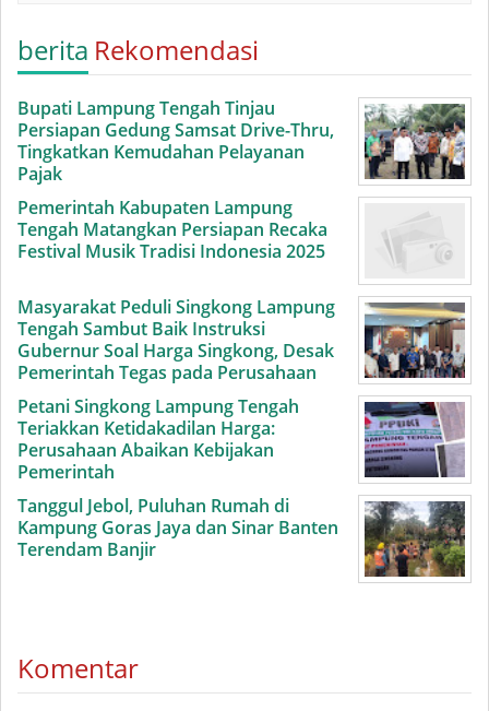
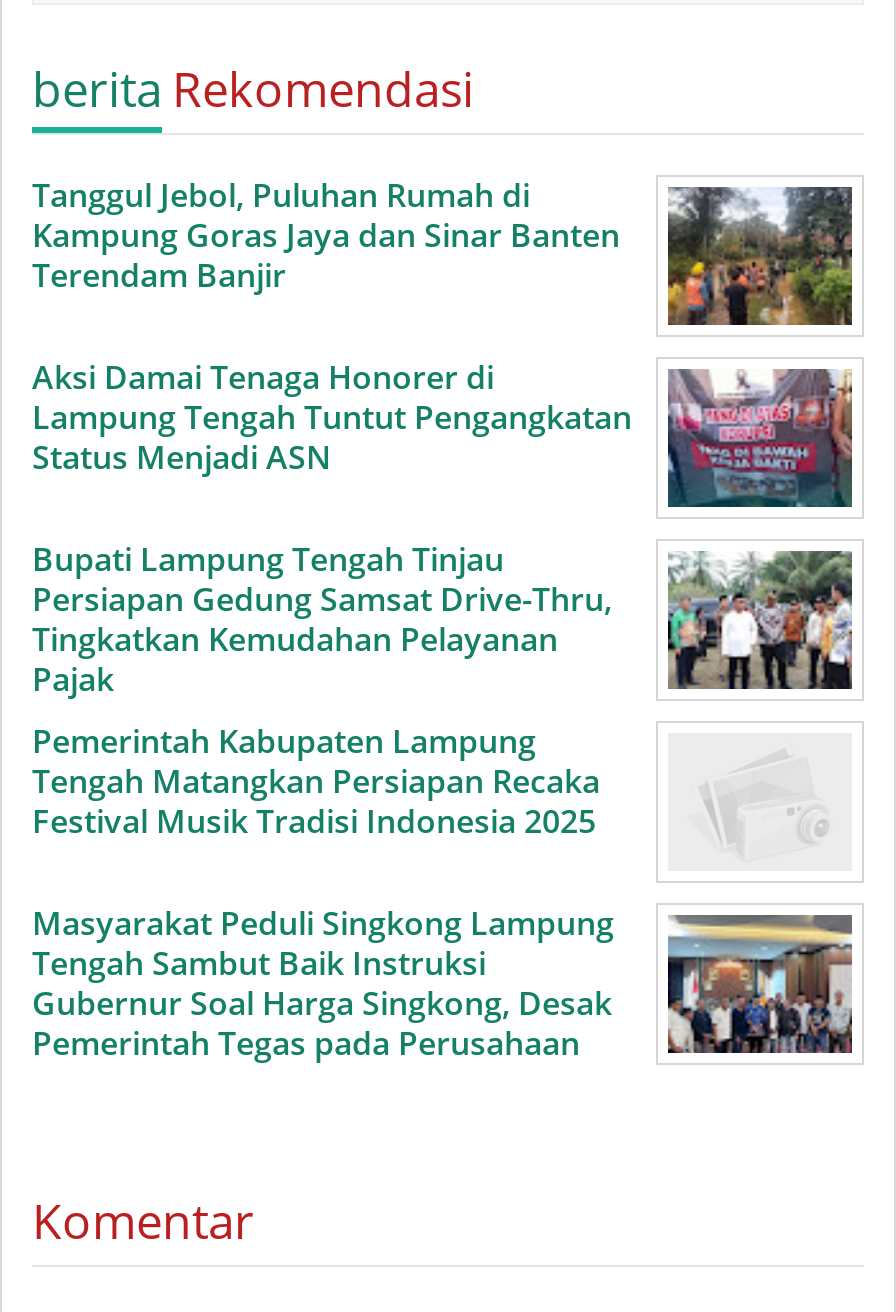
+ [image]
+ Aksi Damai Tenaga Honorer di
+ Lampung Tengah Tuntut Pengangkatan
+ Status Menjadi ASN

moved down: [image] | Bupati Lampung Tengah Tinjau | Persiapan Gedung Samsat Drive-Thru, | ... | Gubernur Soal Harga Singkong, Desak | Pemerintah Tegas pada Perusahaan

- Petani Singkong Lampung Tengah
- Teriakkan Ketidakadilan Harga:
- Perusahaan Abaikan Kebijakan
- Pemerintah

- [image]

moved up: [image] | Tanggul Jebol, Puluhan Rumah di | Kampung Goras Jaya dan Sinar Banten | Terendam Banjir
